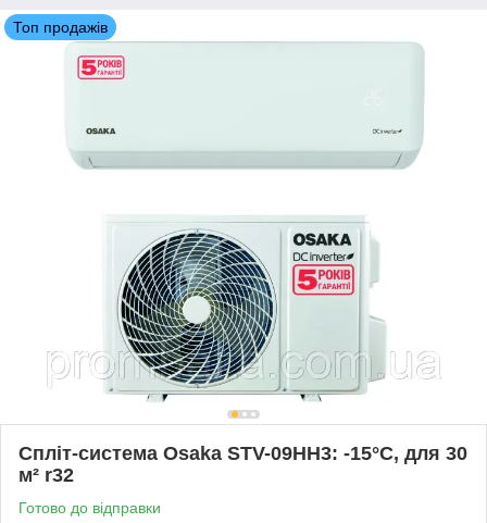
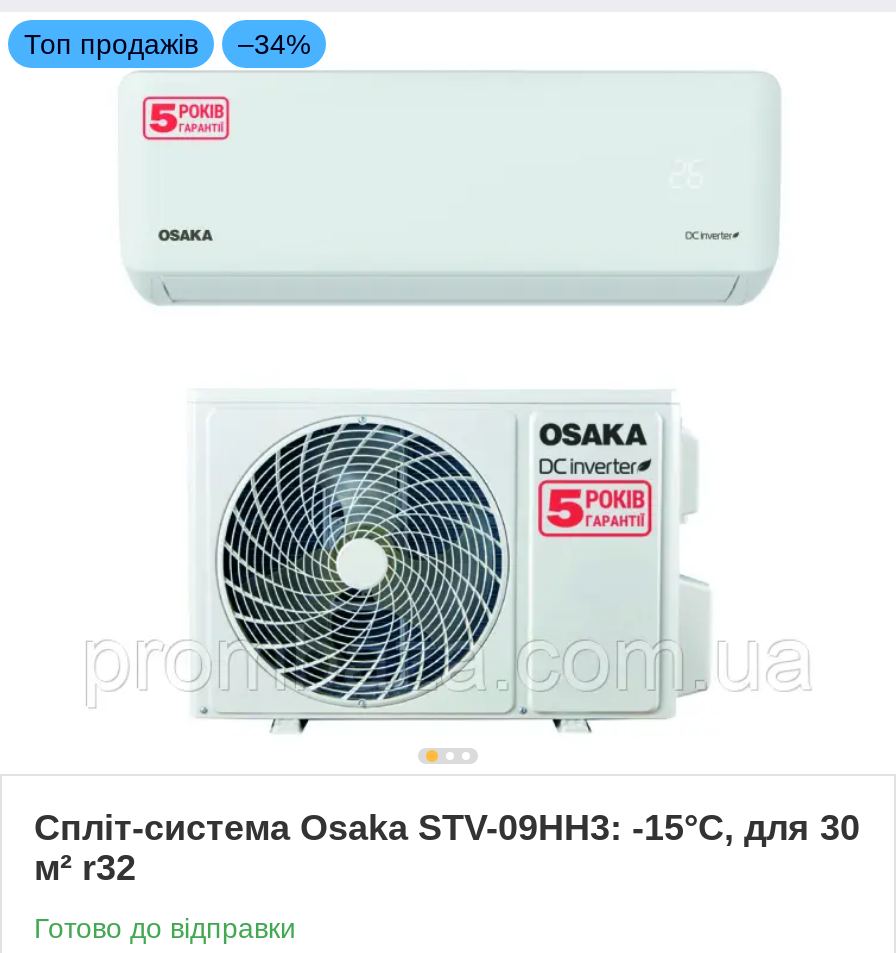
+ –34%
